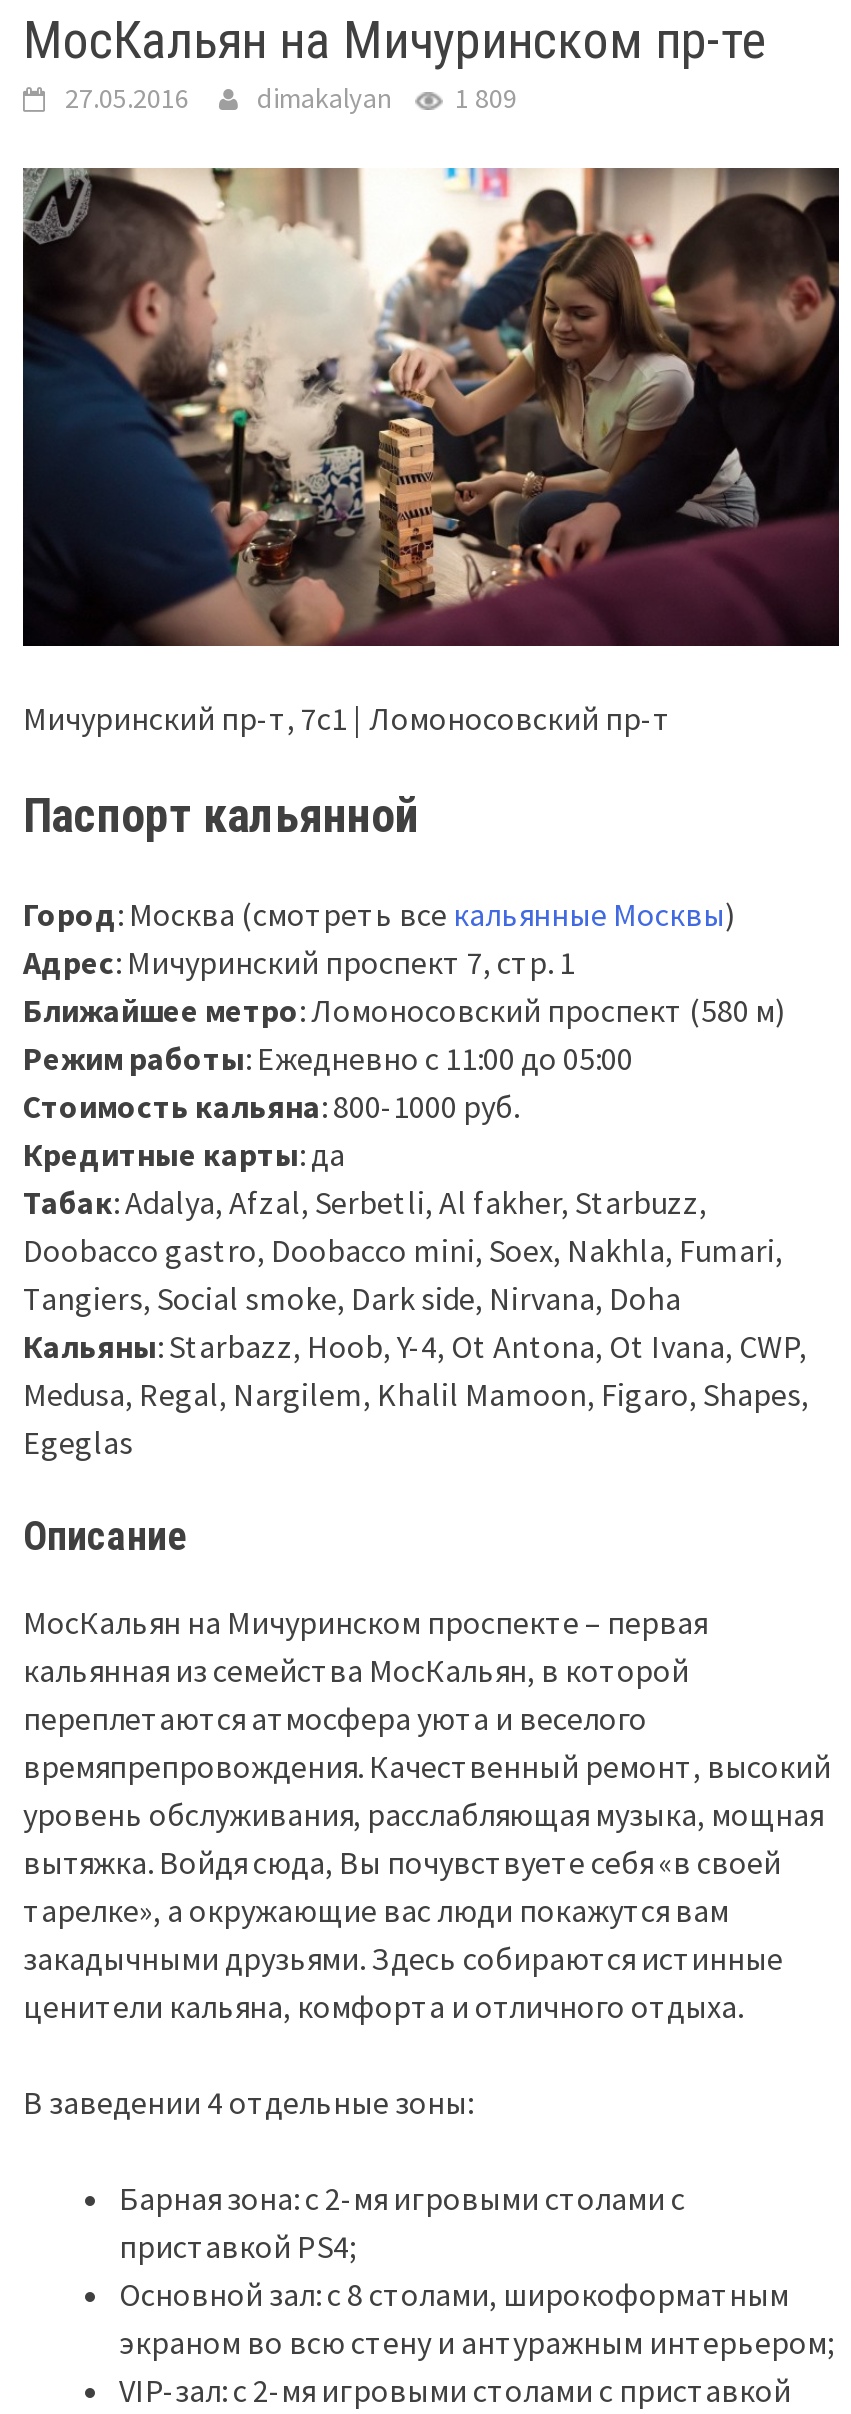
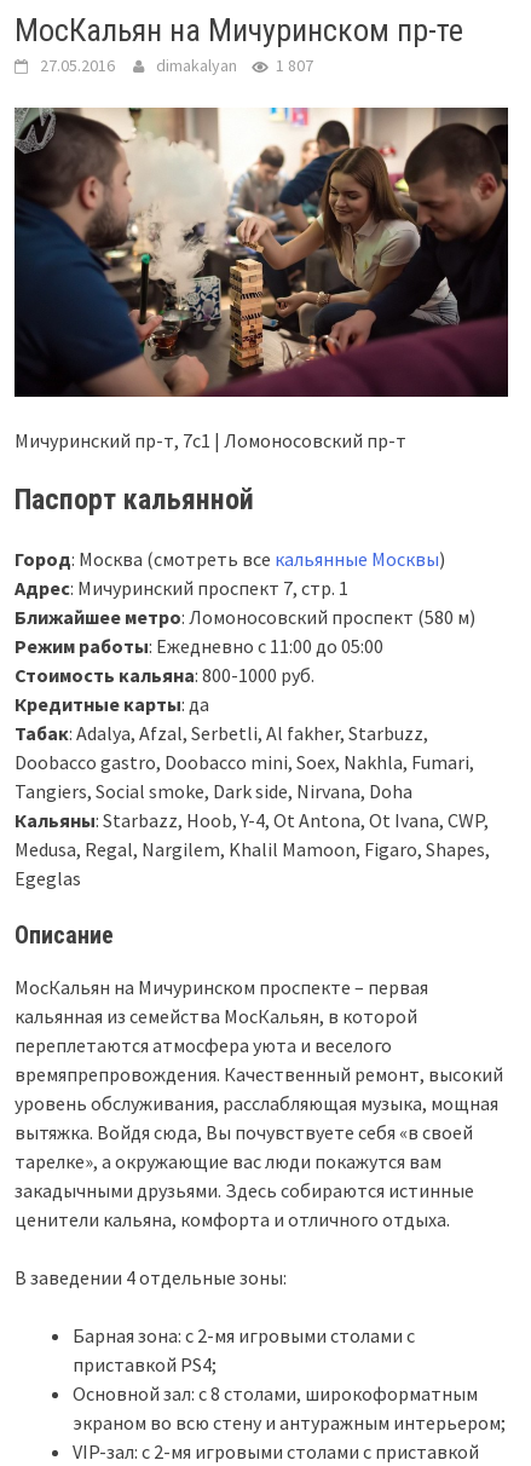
- 27.05.2016 dimakalyan 1 809
+ 27.05.2016 dimakalyan 1 807
